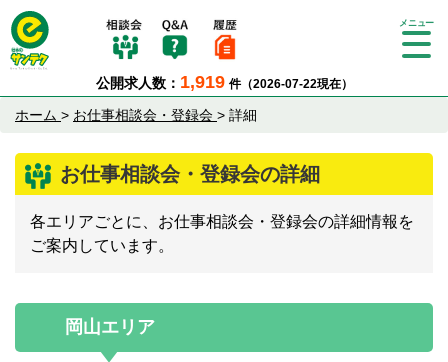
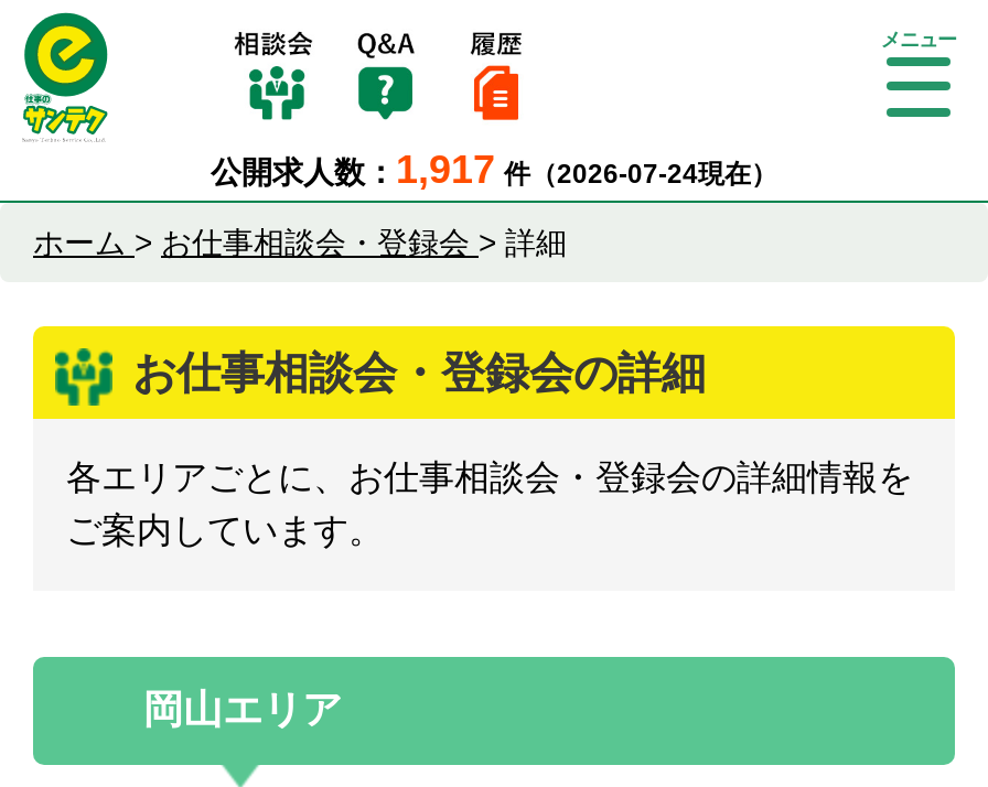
- 公開求人数：1,919 件（2026-07-22現在）
+ 公開求人数：1,917 件（2026-07-24現在）
